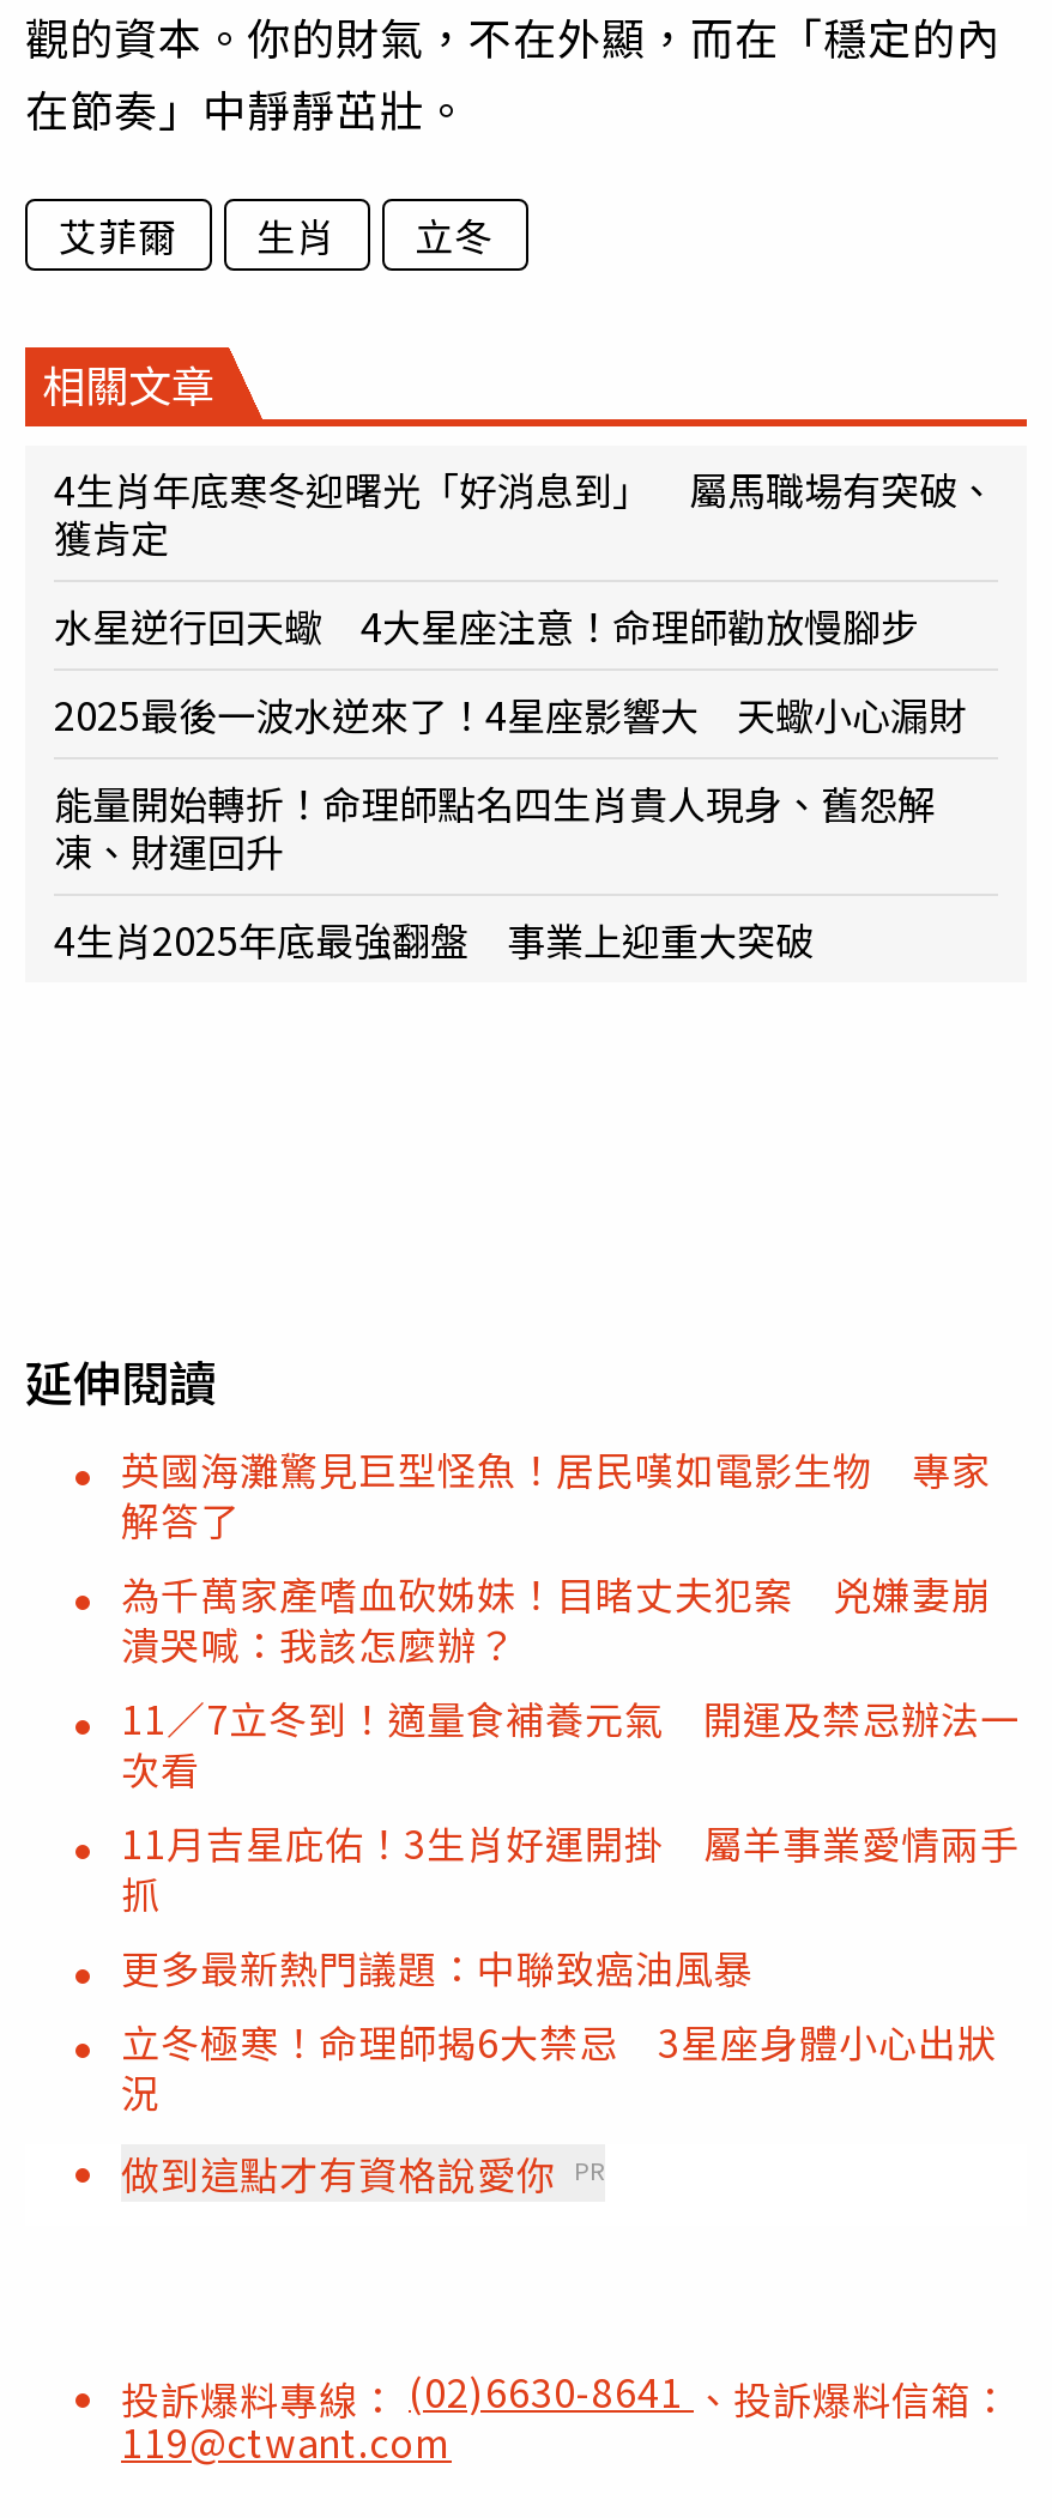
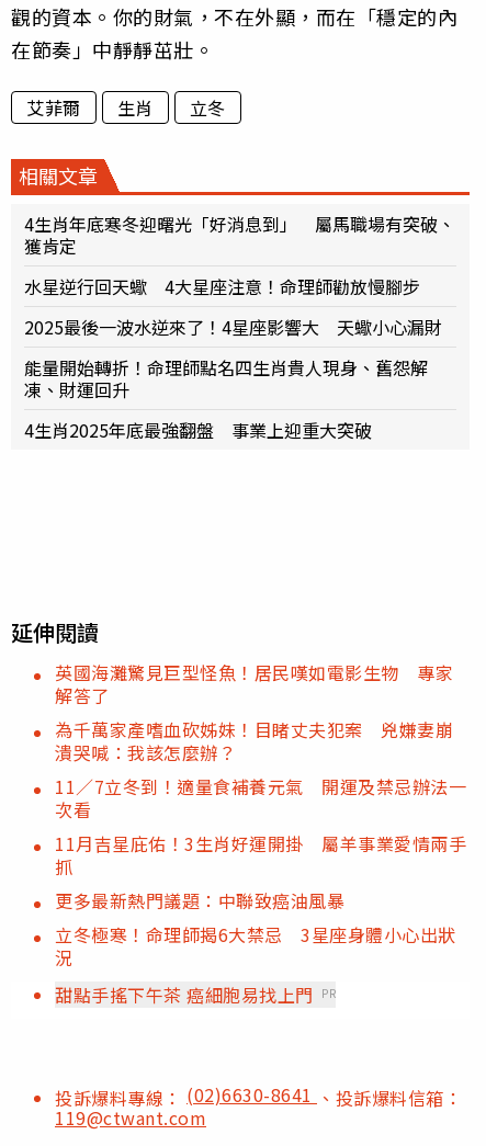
- 做到這點才有資格說愛你 PR
+ 甜點手搖下午茶 癌細胞易找上門 PR
